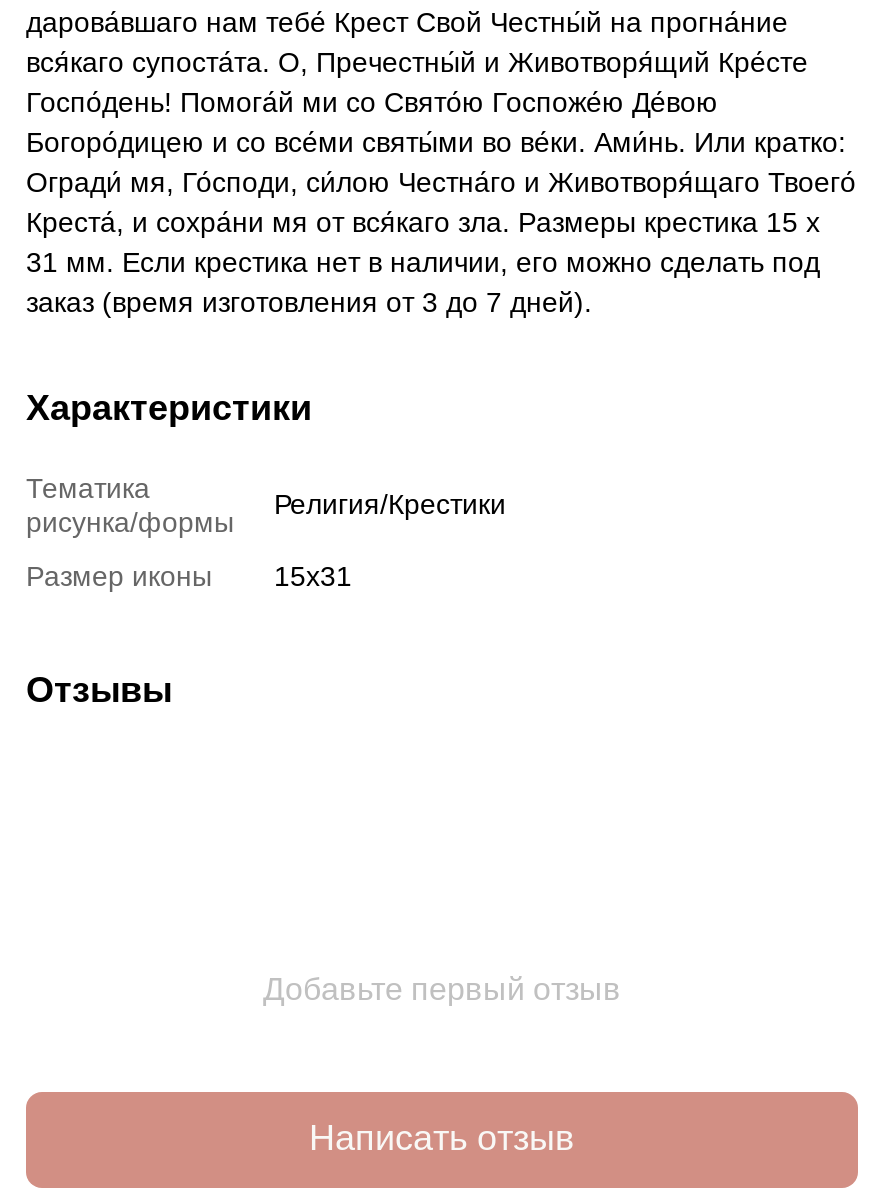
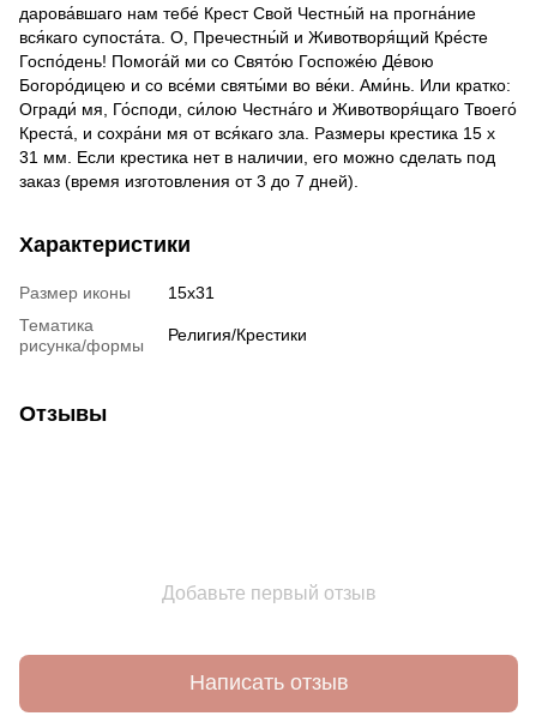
moved down: Тематика | рисунка/формы | Религия/Крестики

moved up: Размер иконы | 15х31
